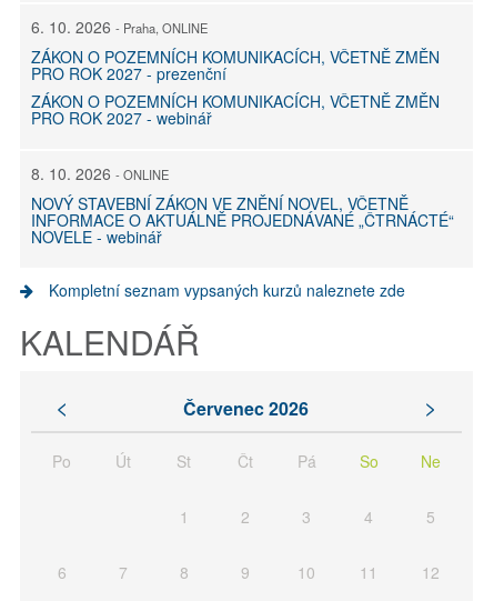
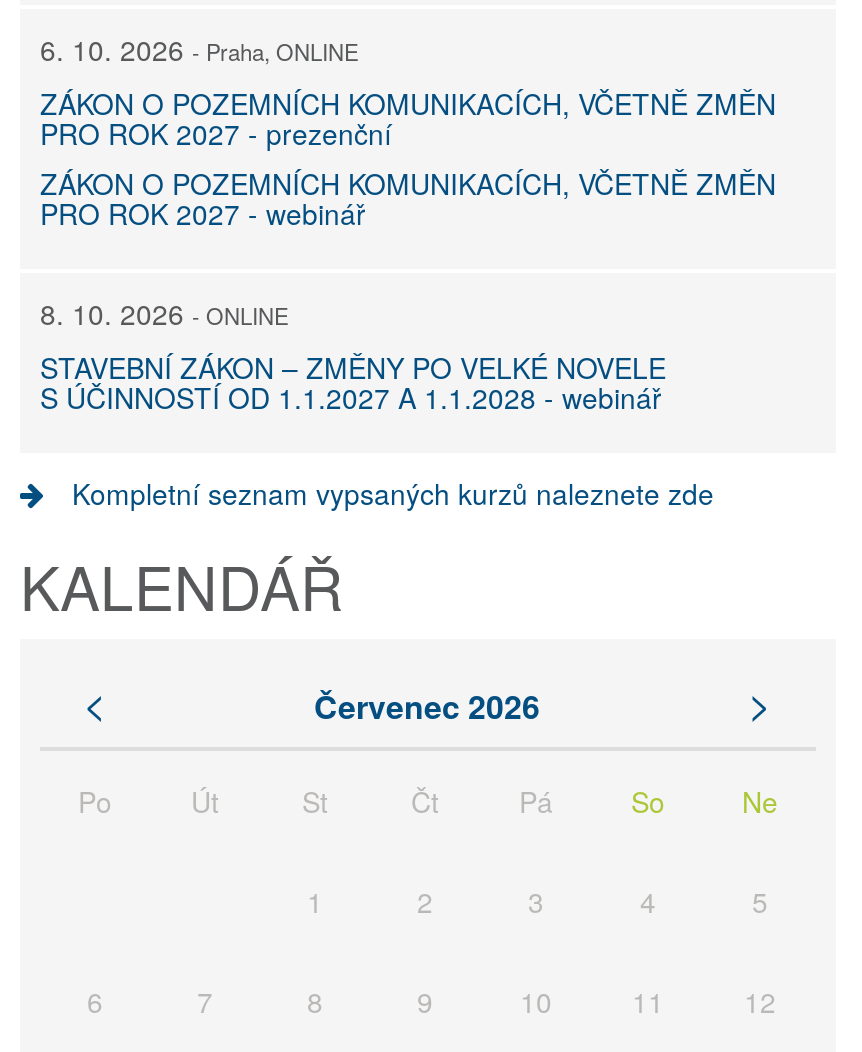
- NOVÝ STAVEBNÍ ZÁKON VE ZNĚNÍ NOVEL, VČETNĚ
- INFORMACE O AKTUÁLNĚ PROJEDNÁVANÉ „ČTRNÁCTÉ“
- NOVELE - webinář
+ STAVEBNÍ ZÁKON – ZMĚNY PO VELKÉ NOVELE
+ S ÚČINNOSTÍ OD 1.1.2027 A 1.1.2028 - webinář
